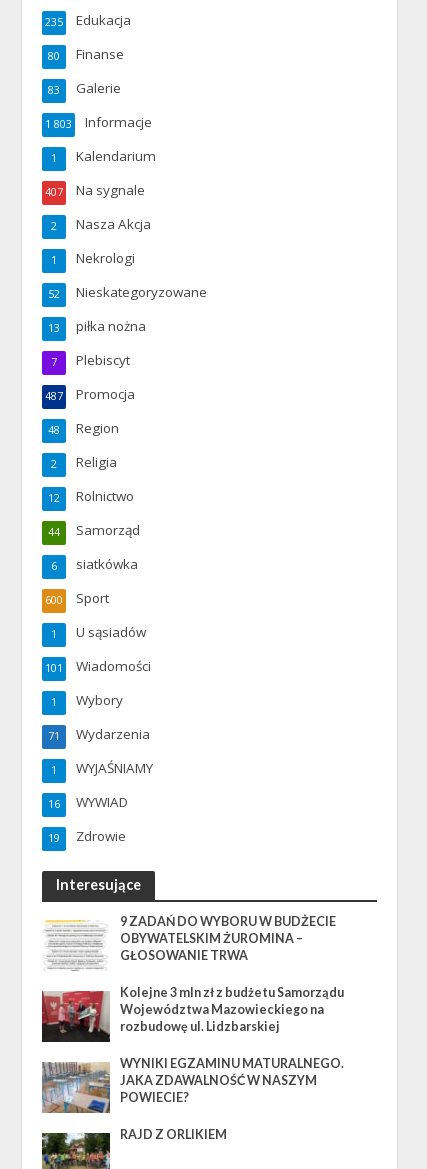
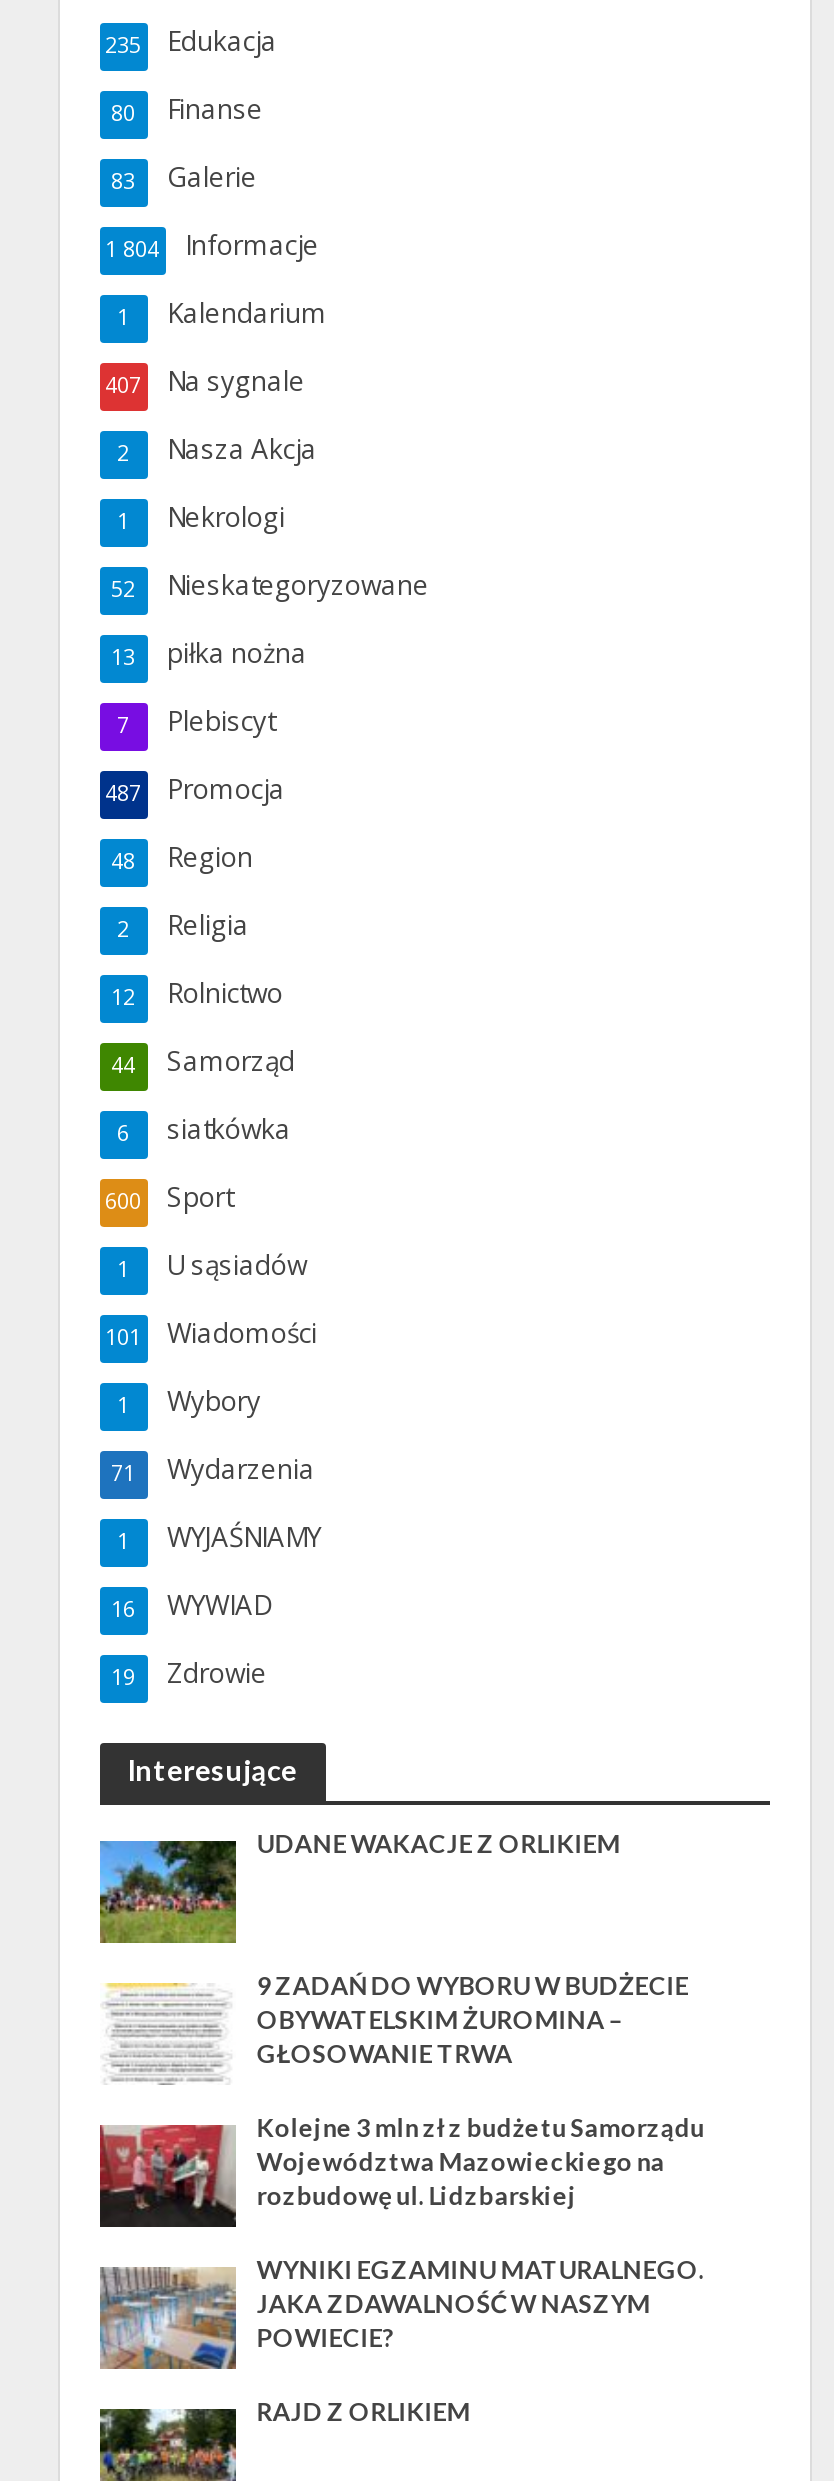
- 1 803 Informacje
+ 1 804 Informacje

+ [image]
+ UDANE WAKACJE Z ORLIKIEM
